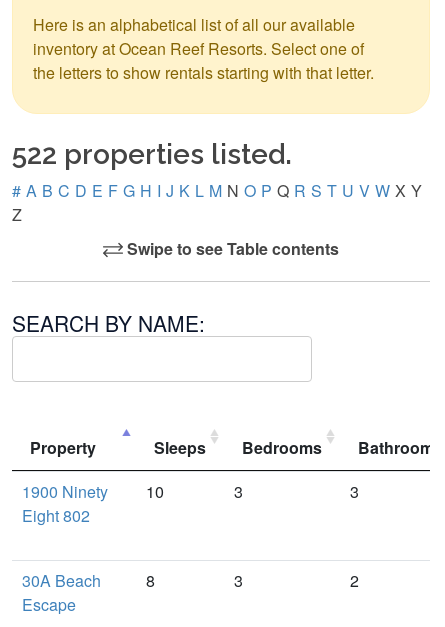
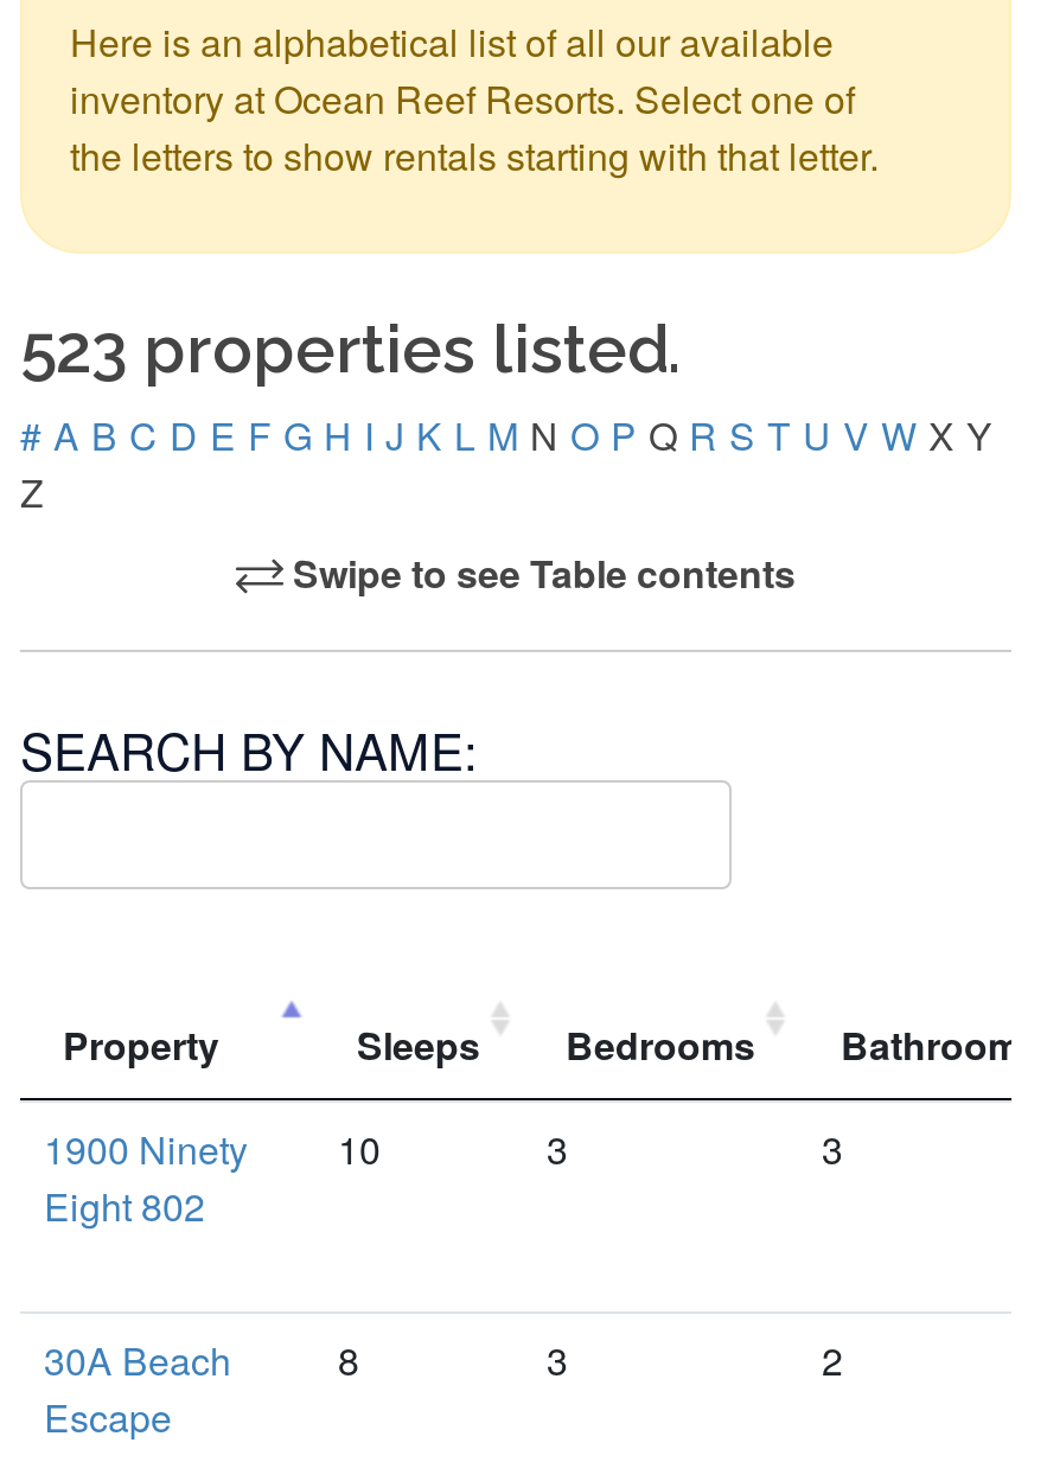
- 522 properties listed.
+ 523 properties listed.
